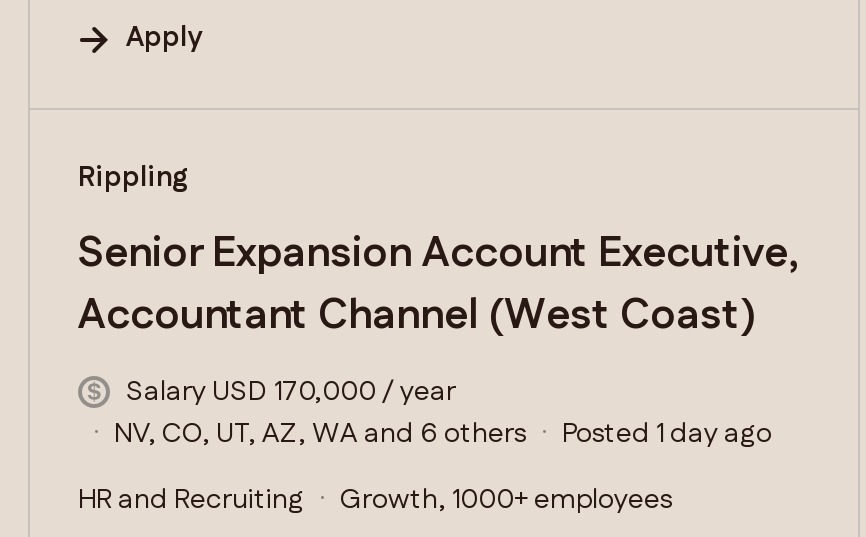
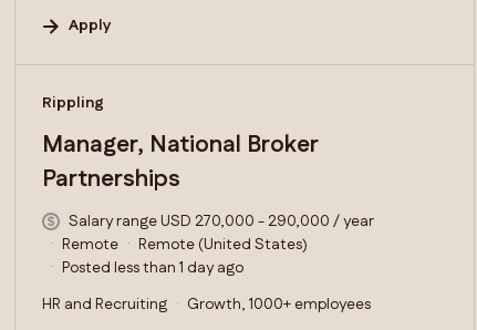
- Senior Expansion Account Executive,
- Accountant Channel (West Coast)
- Salary USD 170,000 / year
- NV, CO, UT, AZ, WA and 6 others
- Posted 1 day ago
+ Manager, National Broker
+ Partnerships
+ Salary range USD 270,000 - 290,000 / year
+ Remote
+ Remote (United States)
+ Posted less than 1 day ago
